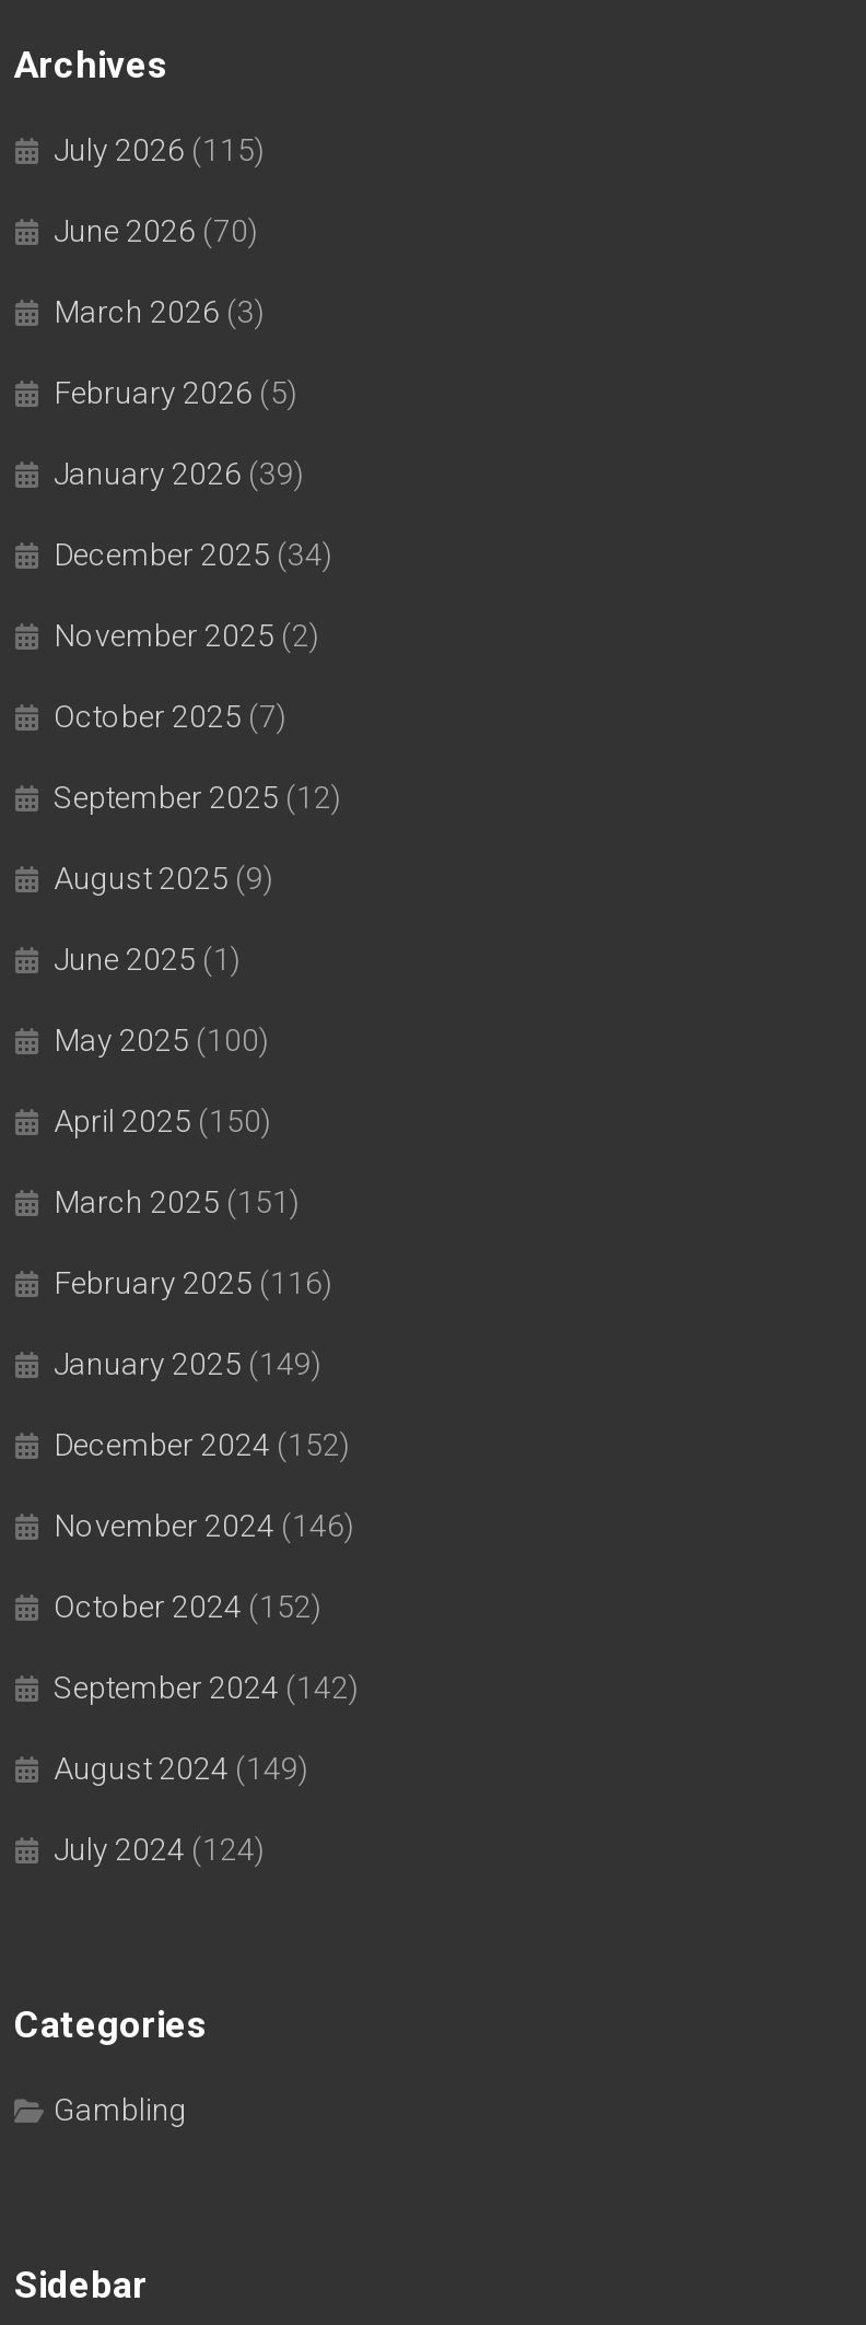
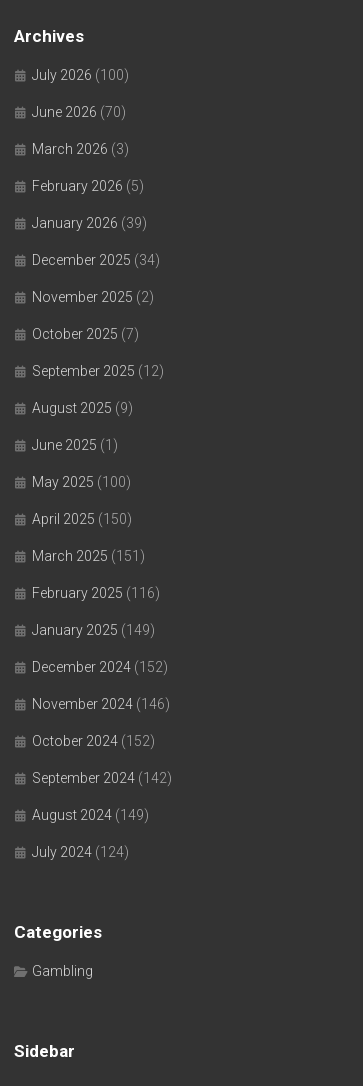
- July 2026 (115)
+ July 2026 (100)
